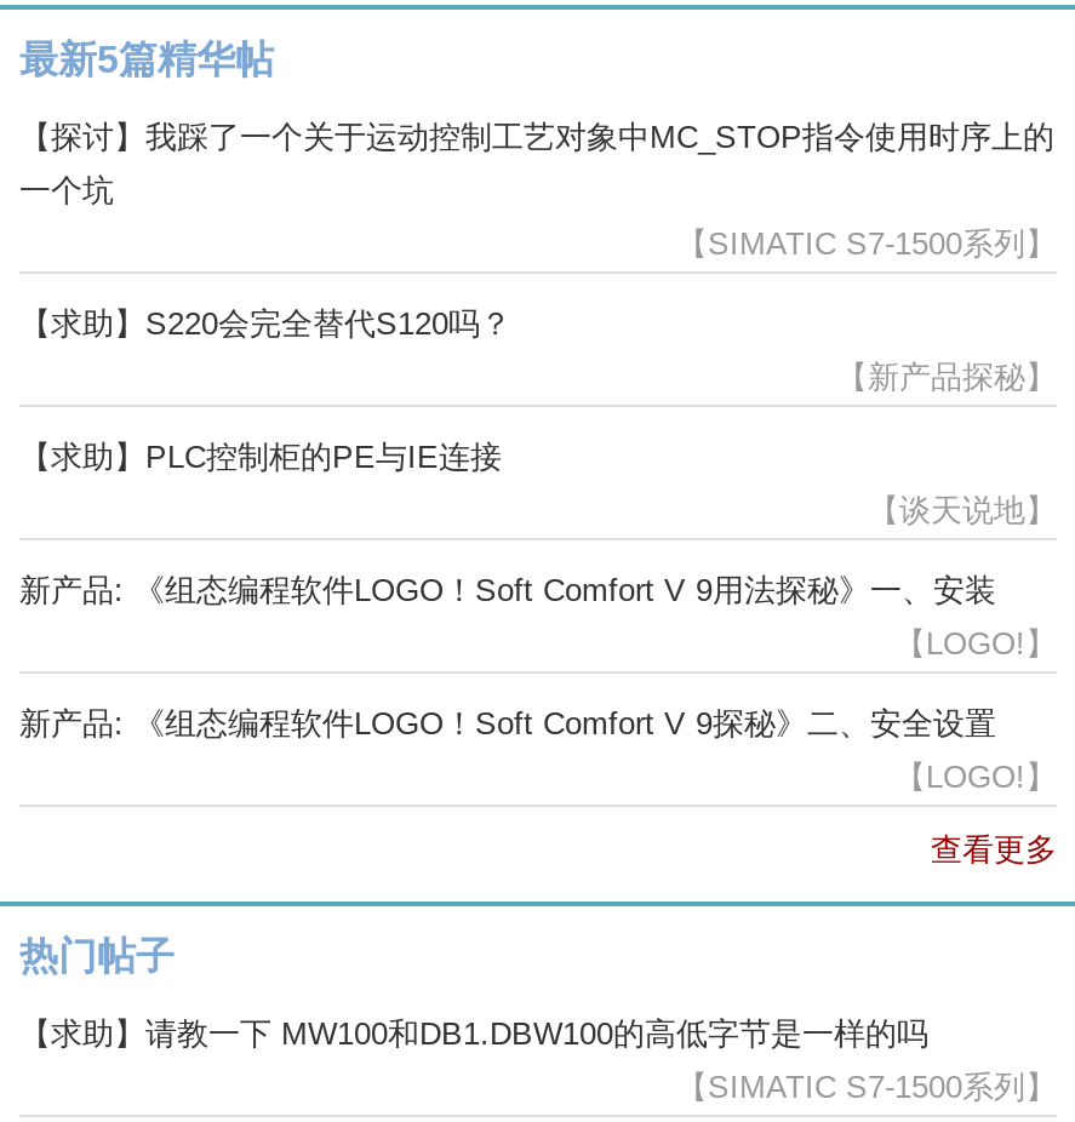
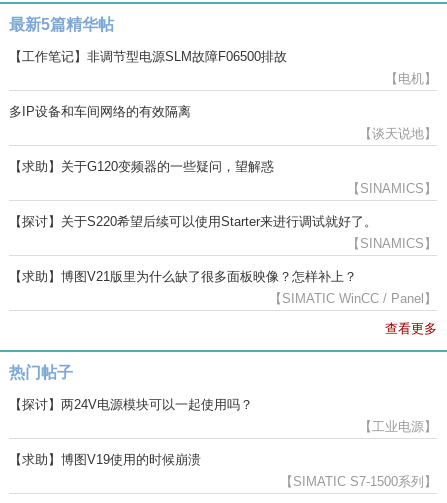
- 【探讨】我踩了一个关于运动控制工艺对象中MC_STOP指令使用时序上的
- 一个坑
- 【SIMATIC S7-1500系列】
- 【求助】S220会完全替代S120吗？
- 【新产品探秘】
- 【求助】PLC控制柜的PE与IE连接
+ 【工作笔记】非调节型电源SLM故障F06500排故
+ 【电机】
+ 多IP设备和车间网络的有效隔离

moved up: 【谈天说地】

- 新产品: 《组态编程软件LOGO！Soft Comfort V 9用法探秘》一、安装
- 【LOGO!】
- 新产品: 《组态编程软件LOGO！Soft Comfort V 9探秘》二、安全设置
- 【LOGO!】
+ 【求助】关于G120变频器的一些疑问，望解惑
+ 【SINAMICS】
+ 【探讨】关于S220希望后续可以使用Starter来进行调试就好了。
+ 【SINAMICS】
+ 【求助】博图V21版里为什么缺了很多面板映像？怎样补上？
+ 【SIMATIC WinCC / Panel】

moved up: 查看更多 | 热门帖子

- 【求助】请教一下 MW100和DB1.DBW100的高低字节是一样的吗
+ 【探讨】两24V电源模块可以一起使用吗？
+ 【工业电源】
+ 【求助】博图V19使用的时候崩溃
